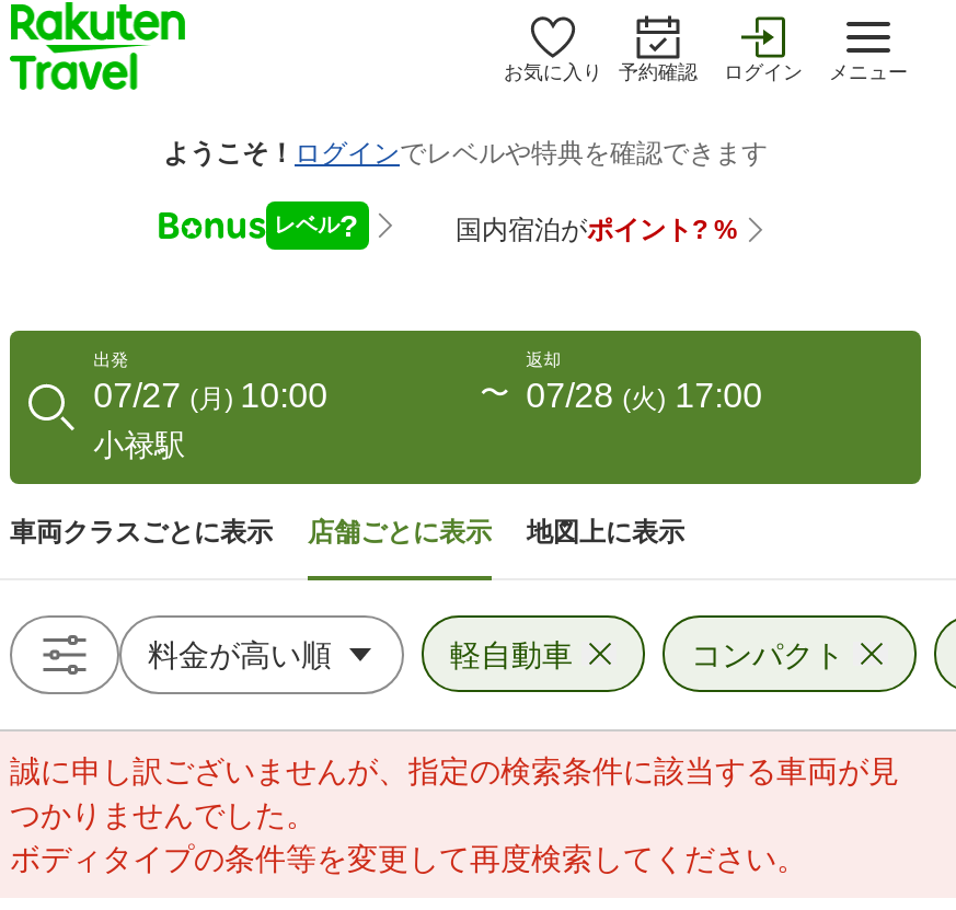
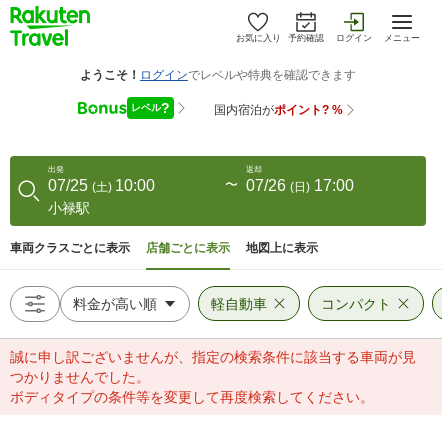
- 07/27 (月) 10:00
+ 07/25 (土) 10:00

- 07/28 (火) 17:00
+ 07/26 (日) 17:00
